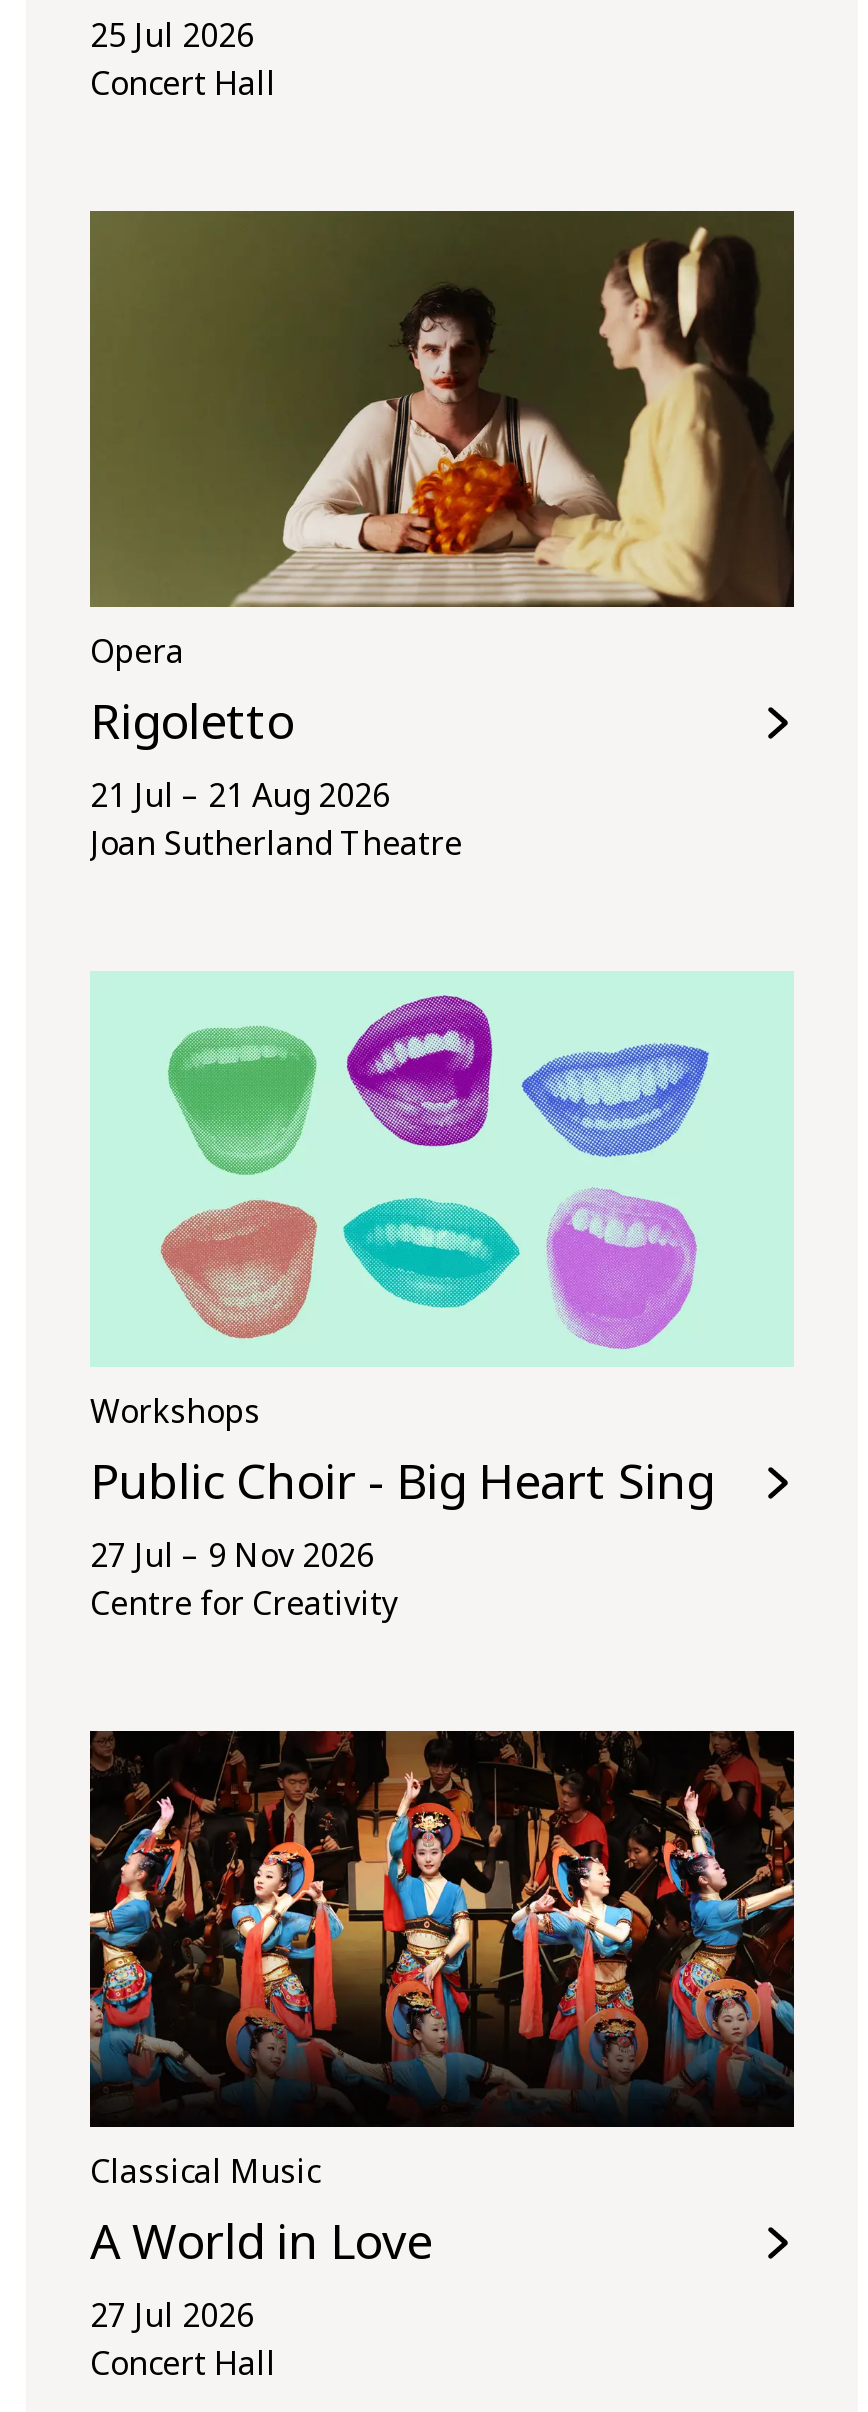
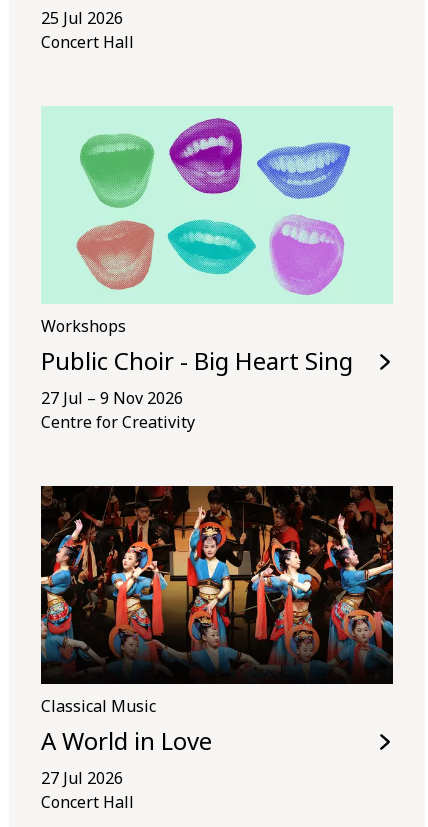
- [image]
- Opera
- Rigoletto
- 21 Jul – 21 Aug 2026
- Joan Sutherland Theatre
